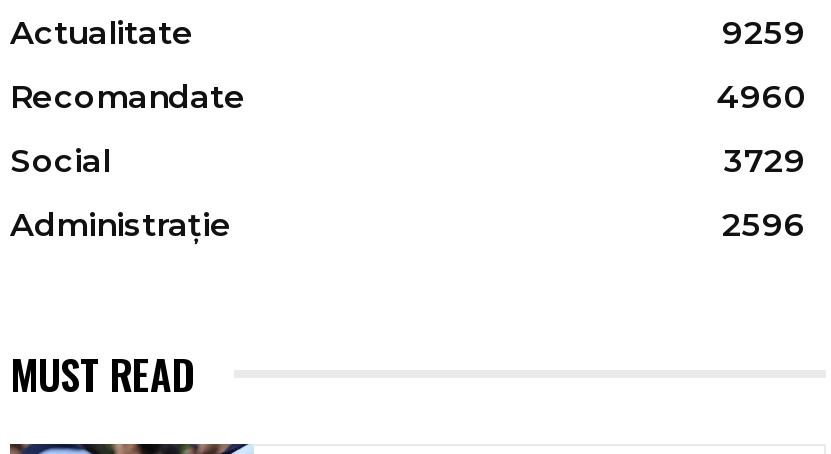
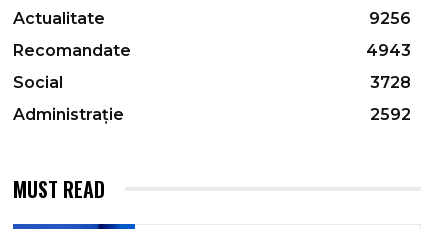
- 9259
+ 9256

- 4960
+ 4943

- 3729
+ 3728

- 2596
+ 2592
